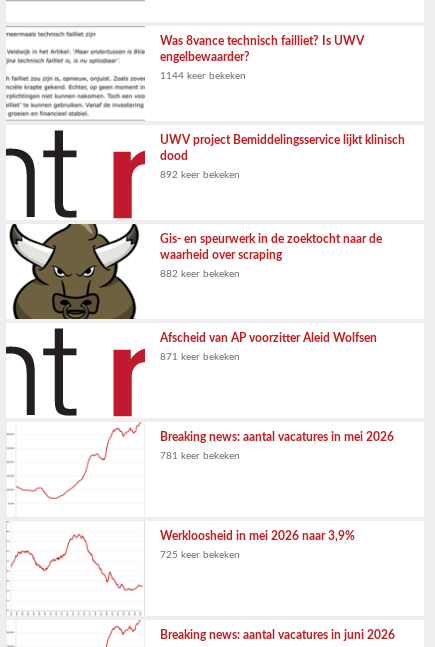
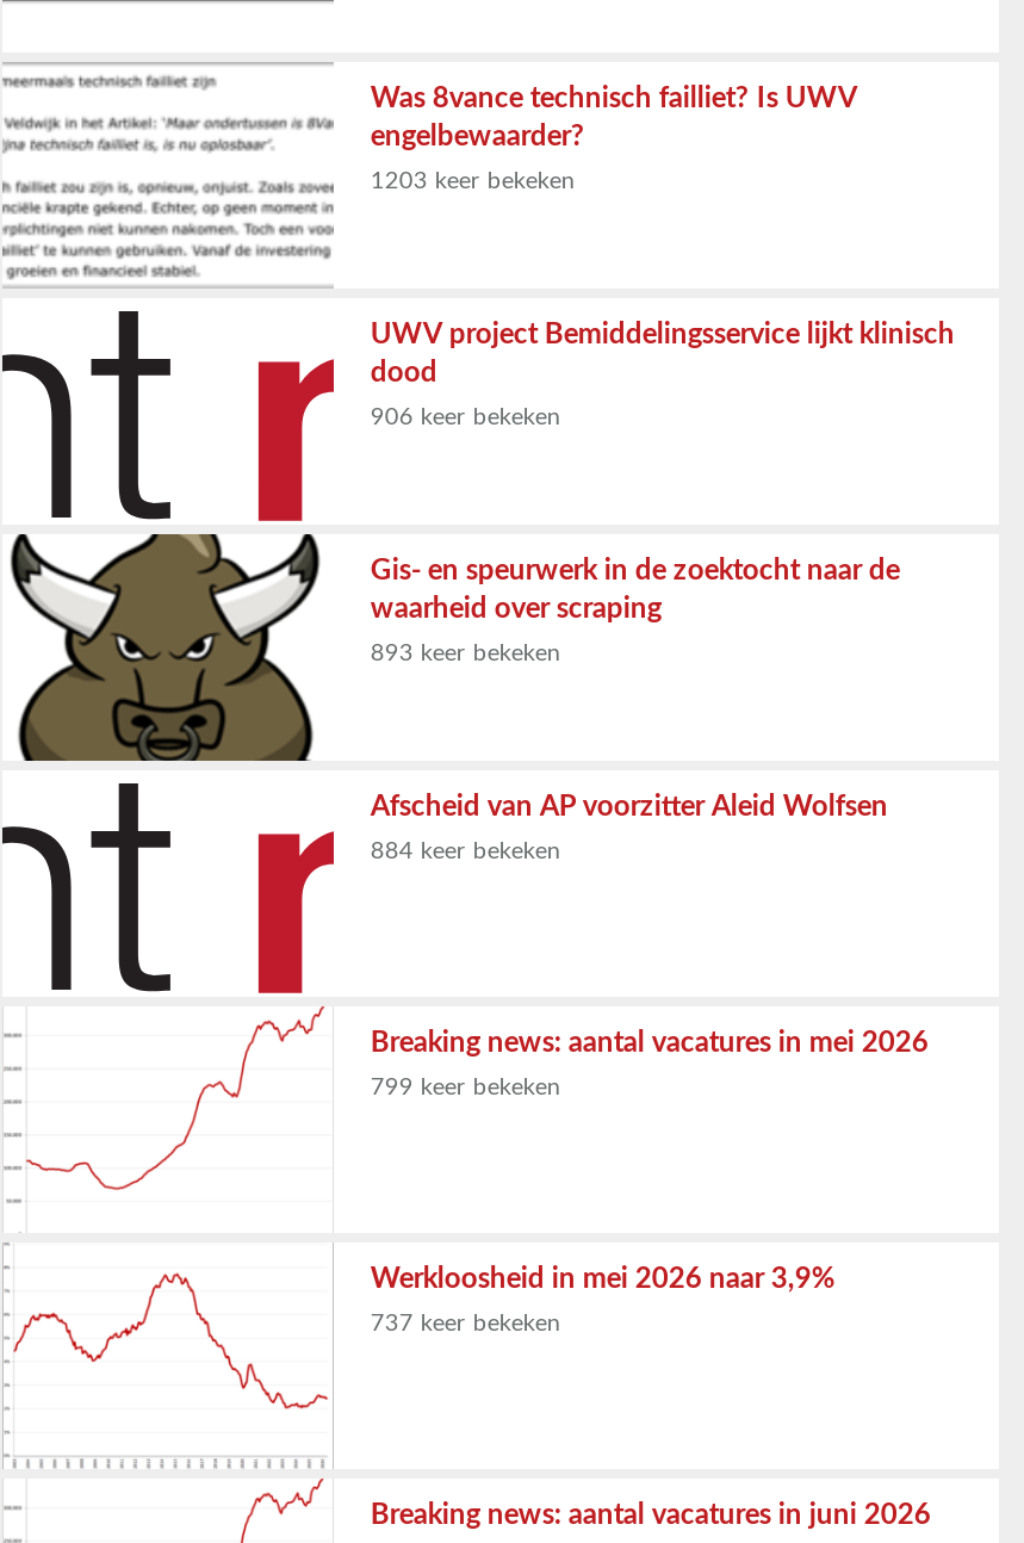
- 1144 keer bekeken
+ 1203 keer bekeken

- 892 keer bekeken
+ 906 keer bekeken

- 882 keer bekeken
+ 893 keer bekeken

- 871 keer bekeken
+ 884 keer bekeken

- 781 keer bekeken
+ 799 keer bekeken

- 725 keer bekeken
+ 737 keer bekeken
